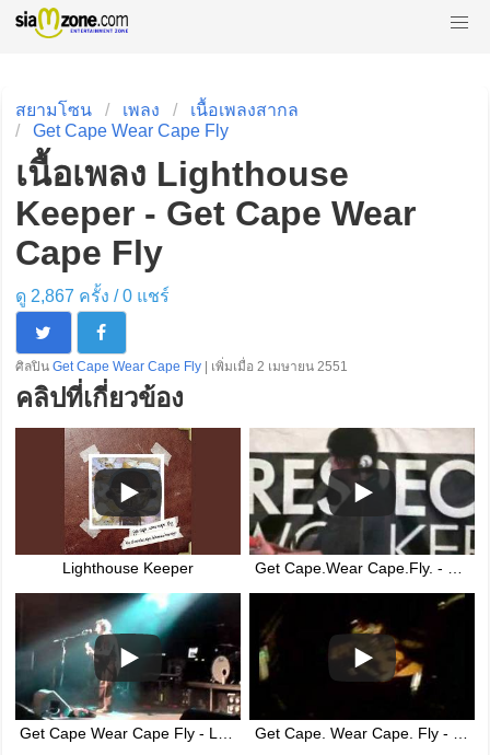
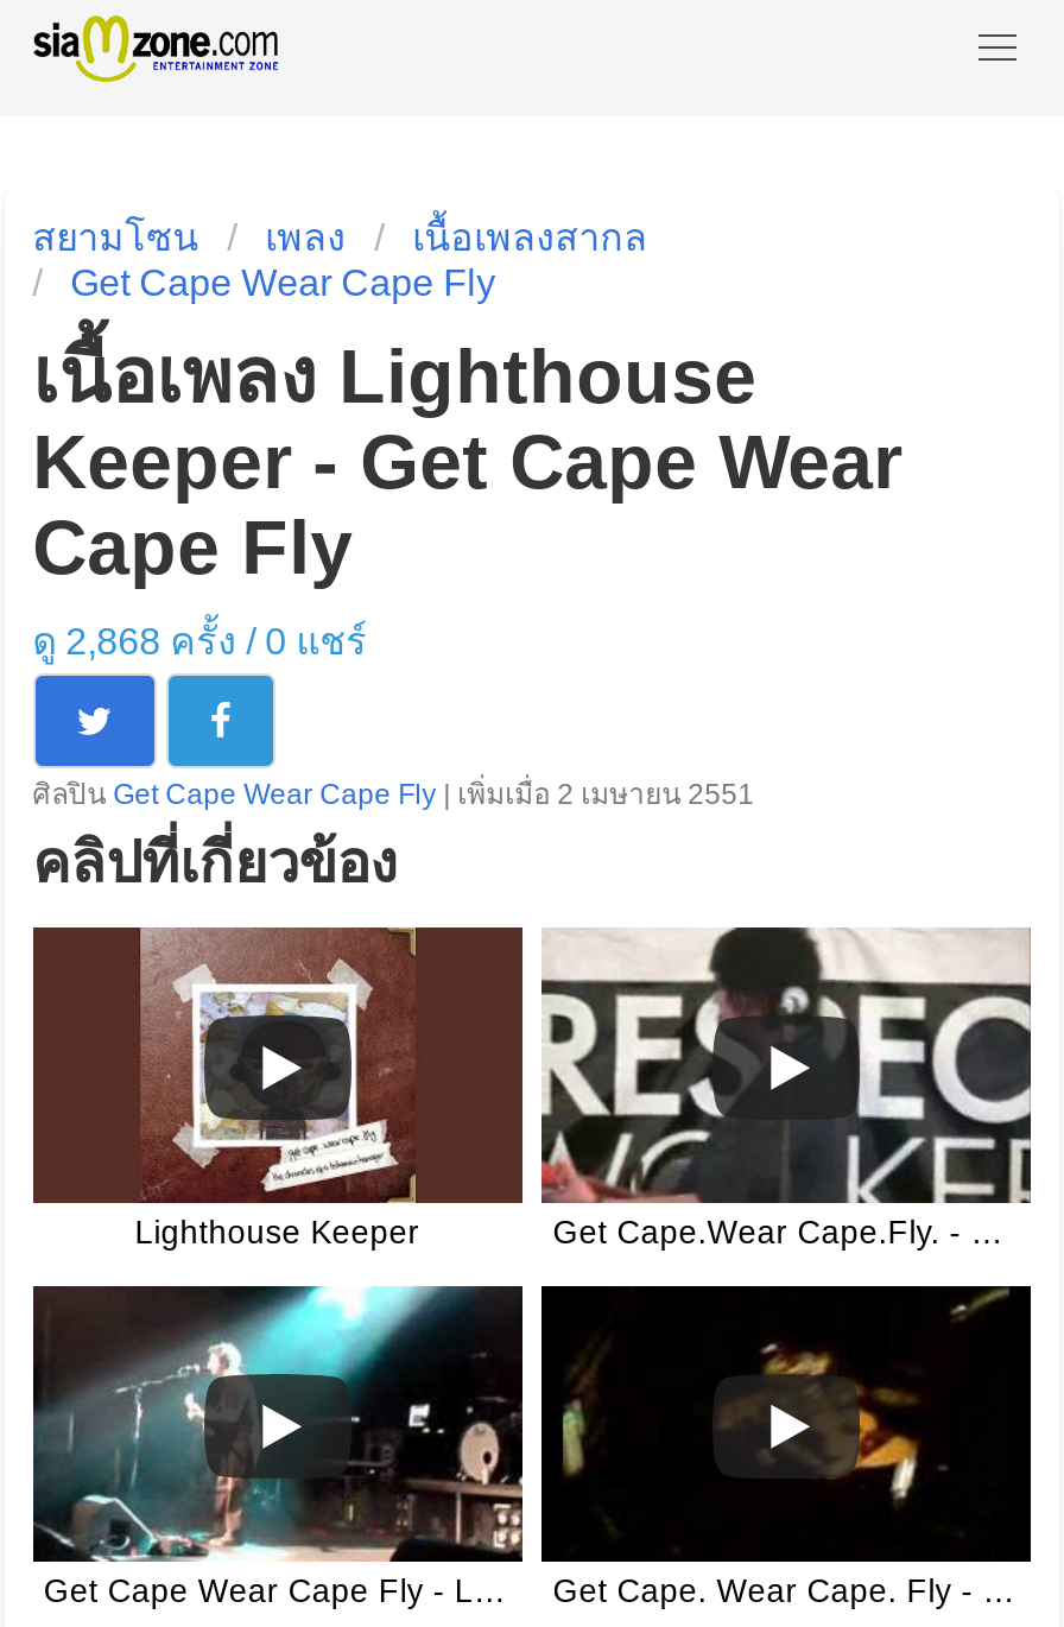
- ดู 2,867 ครั้ง / 0แชร์
+ ดู 2,868 ครั้ง / 0แชร์
